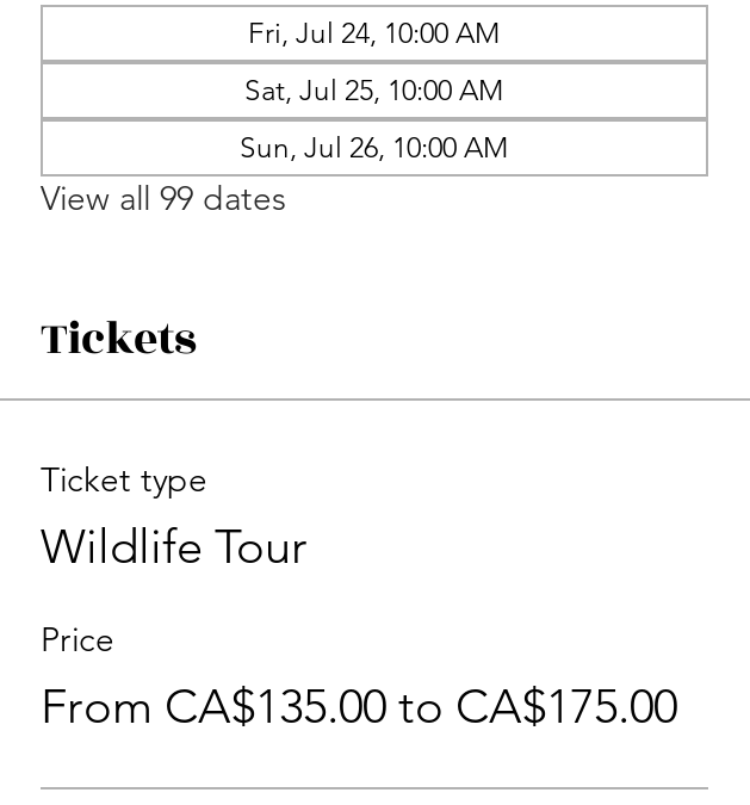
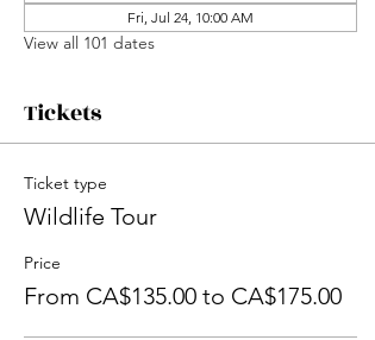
- Sat, Jul 25, 10:00 AM
- Sun, Jul 26, 10:00 AM
- View all 99 dates
+ View all 101 dates
